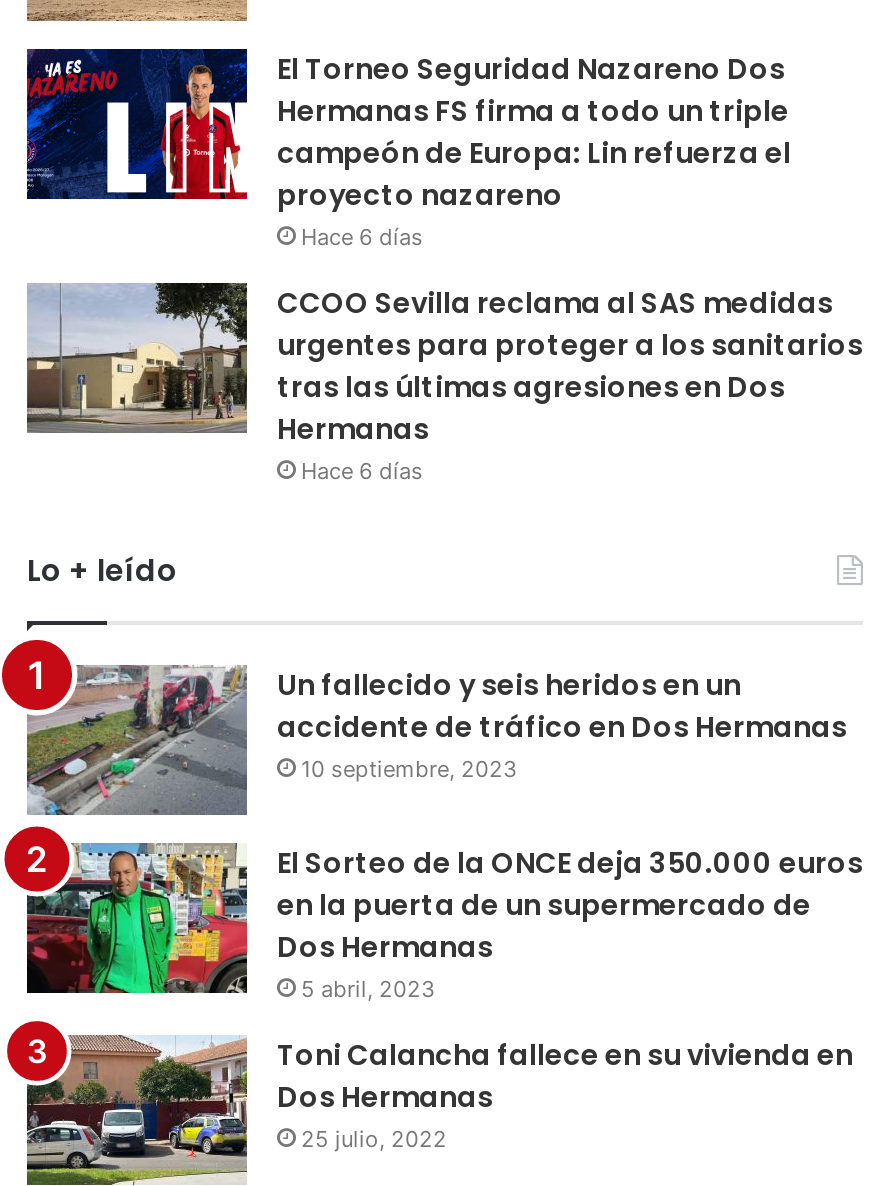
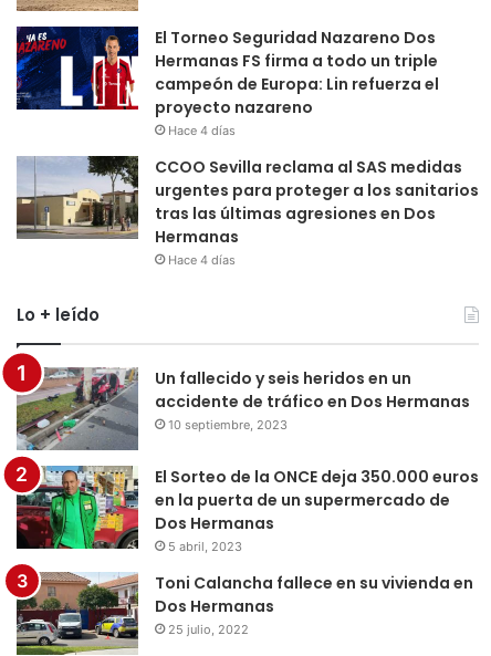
- Hace 6 días
+ Hace 4 días

- Hace 6 días
+ Hace 4 días
